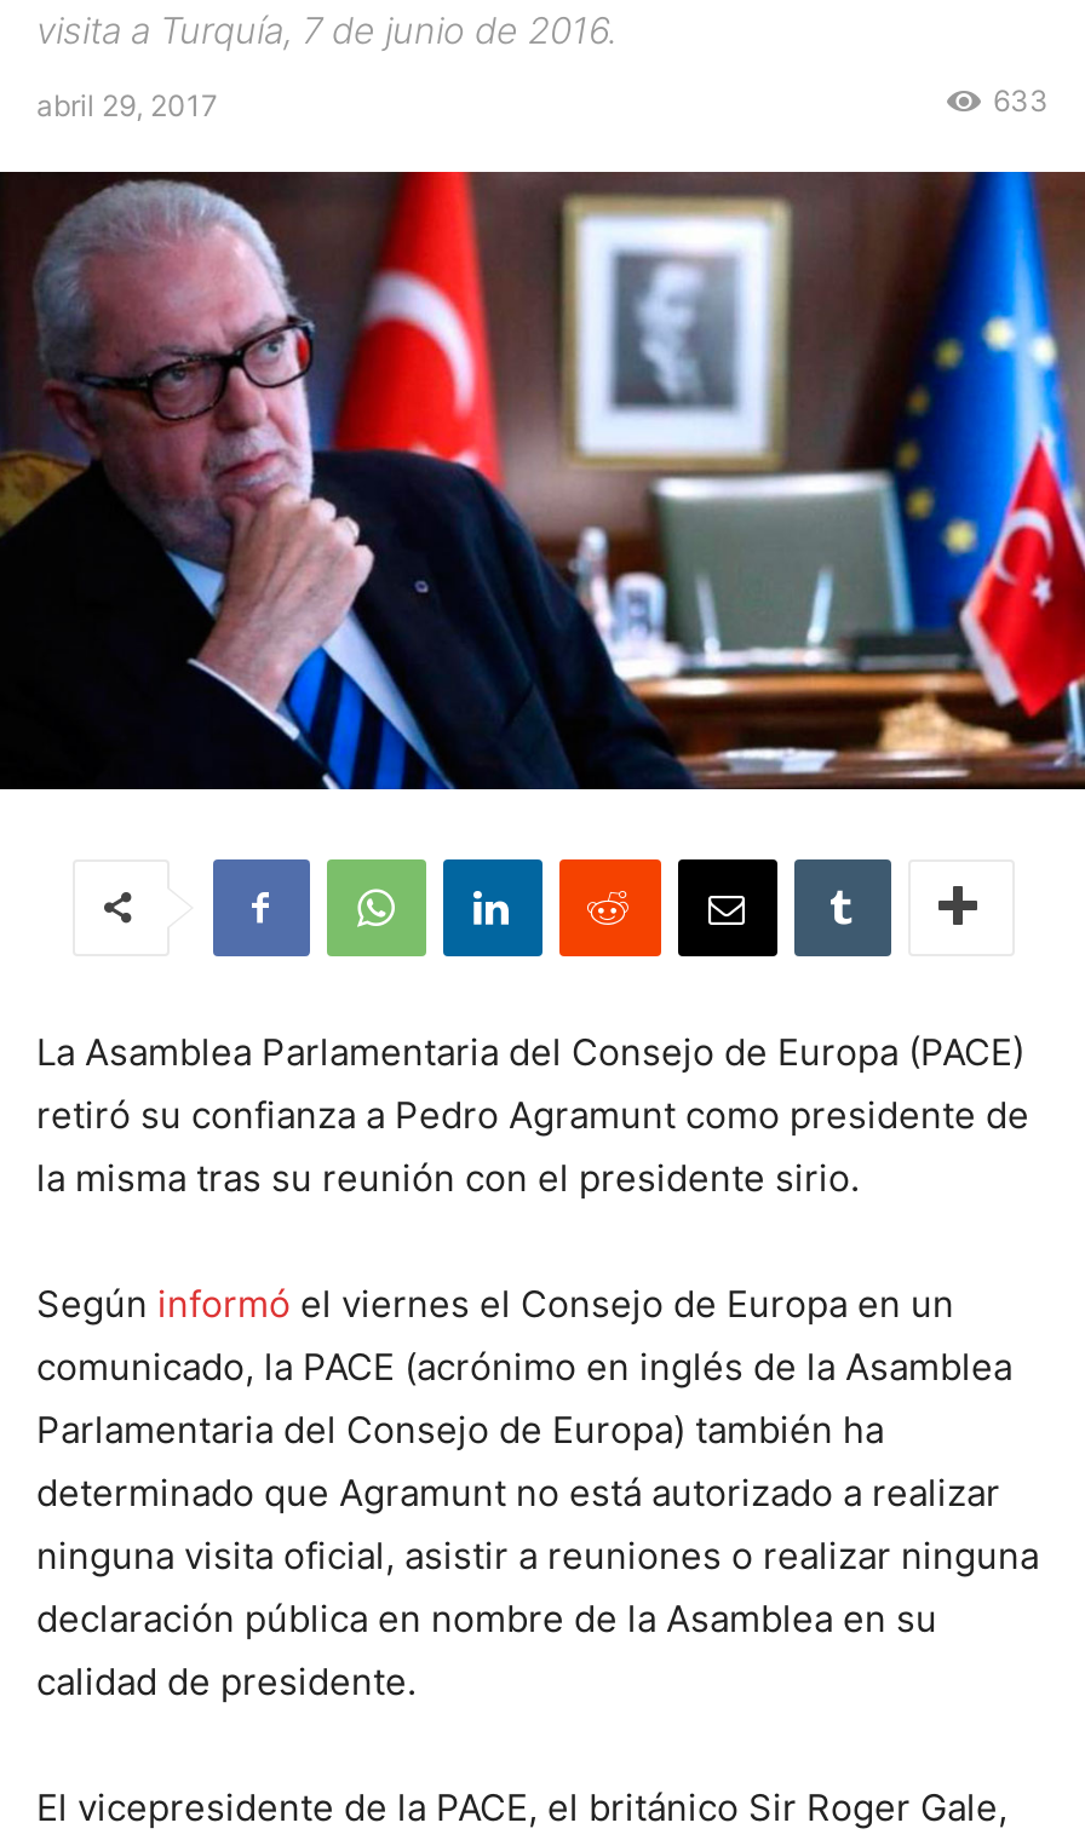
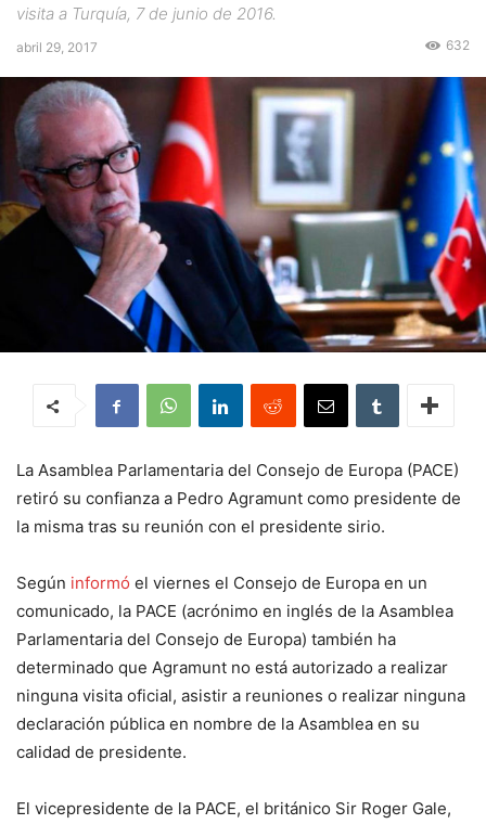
- 633
+ 632
